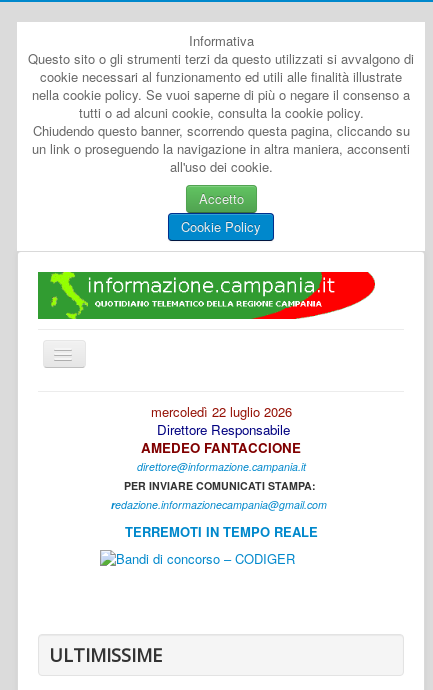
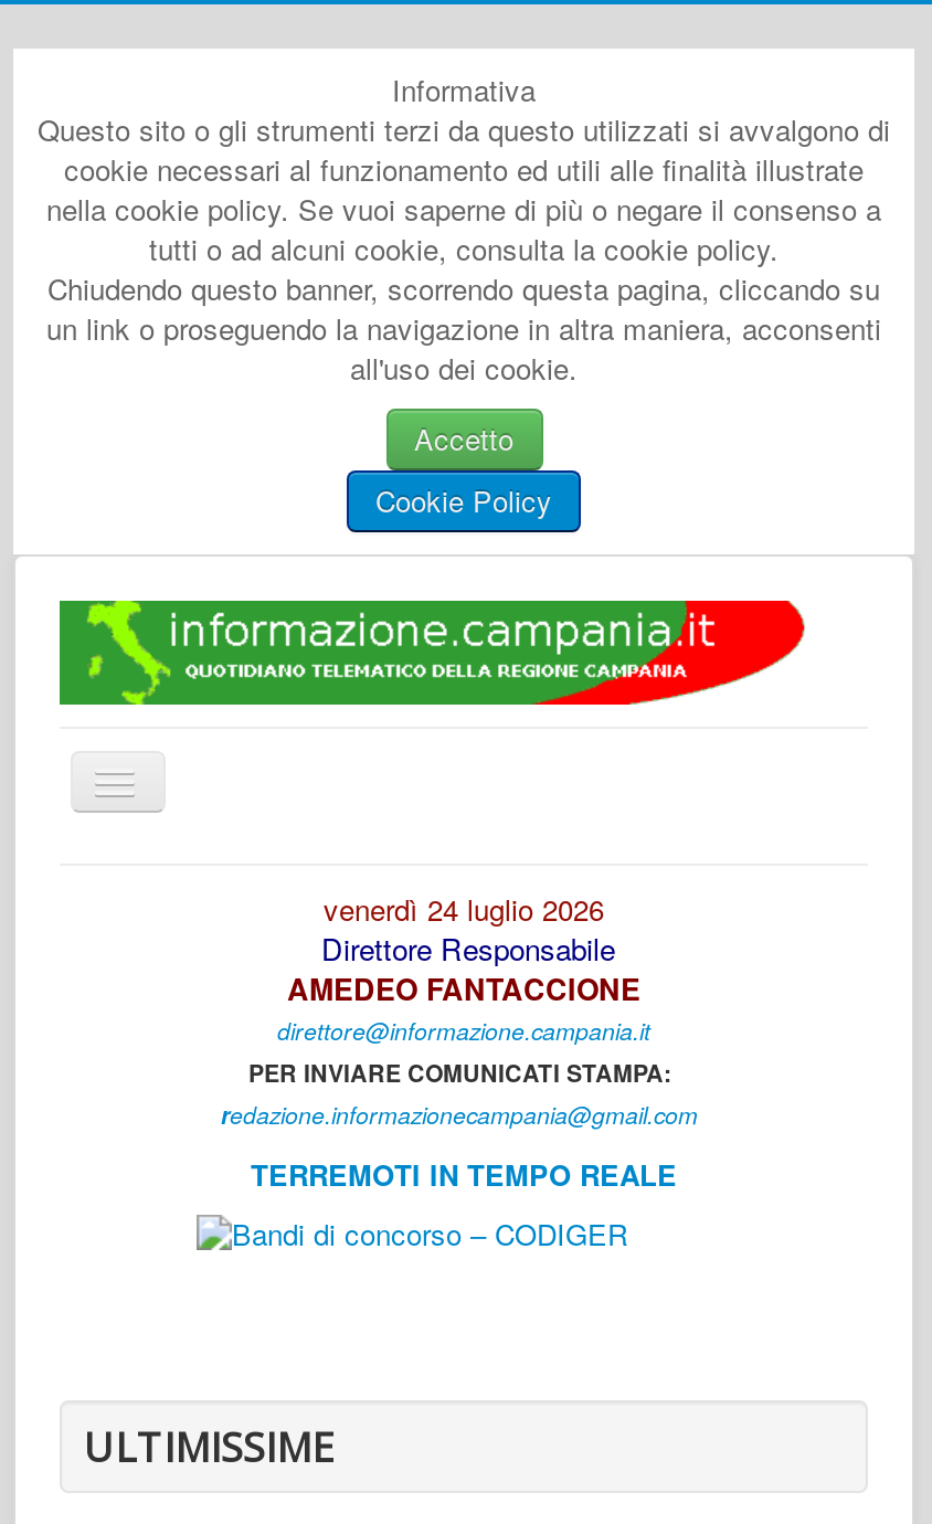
- mercoledì 22 luglio 2026
+ venerdì 24 luglio 2026
